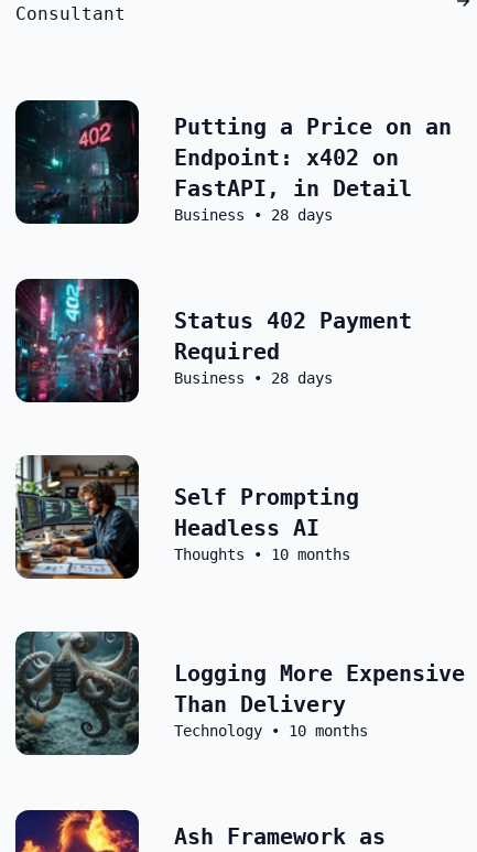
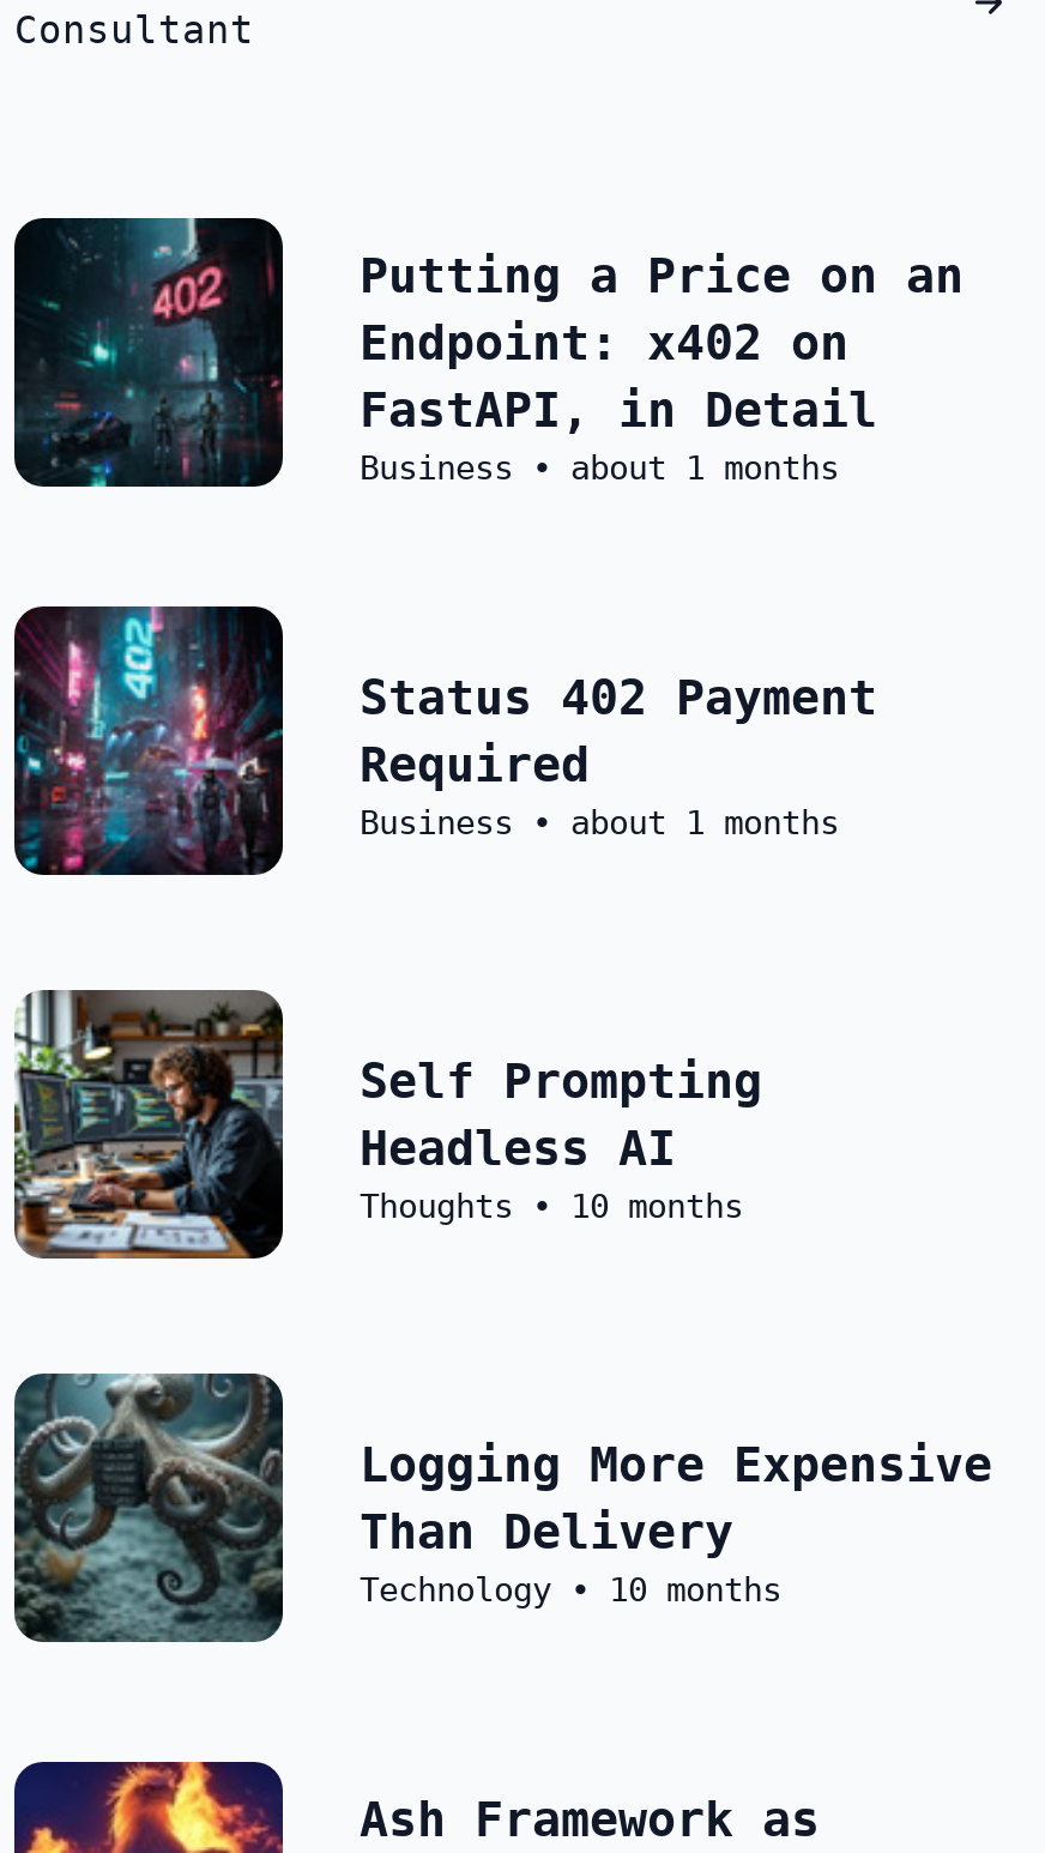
- Business • 28 days
+ Business • about 1 months

- Business • 28 days
+ Business • about 1 months
